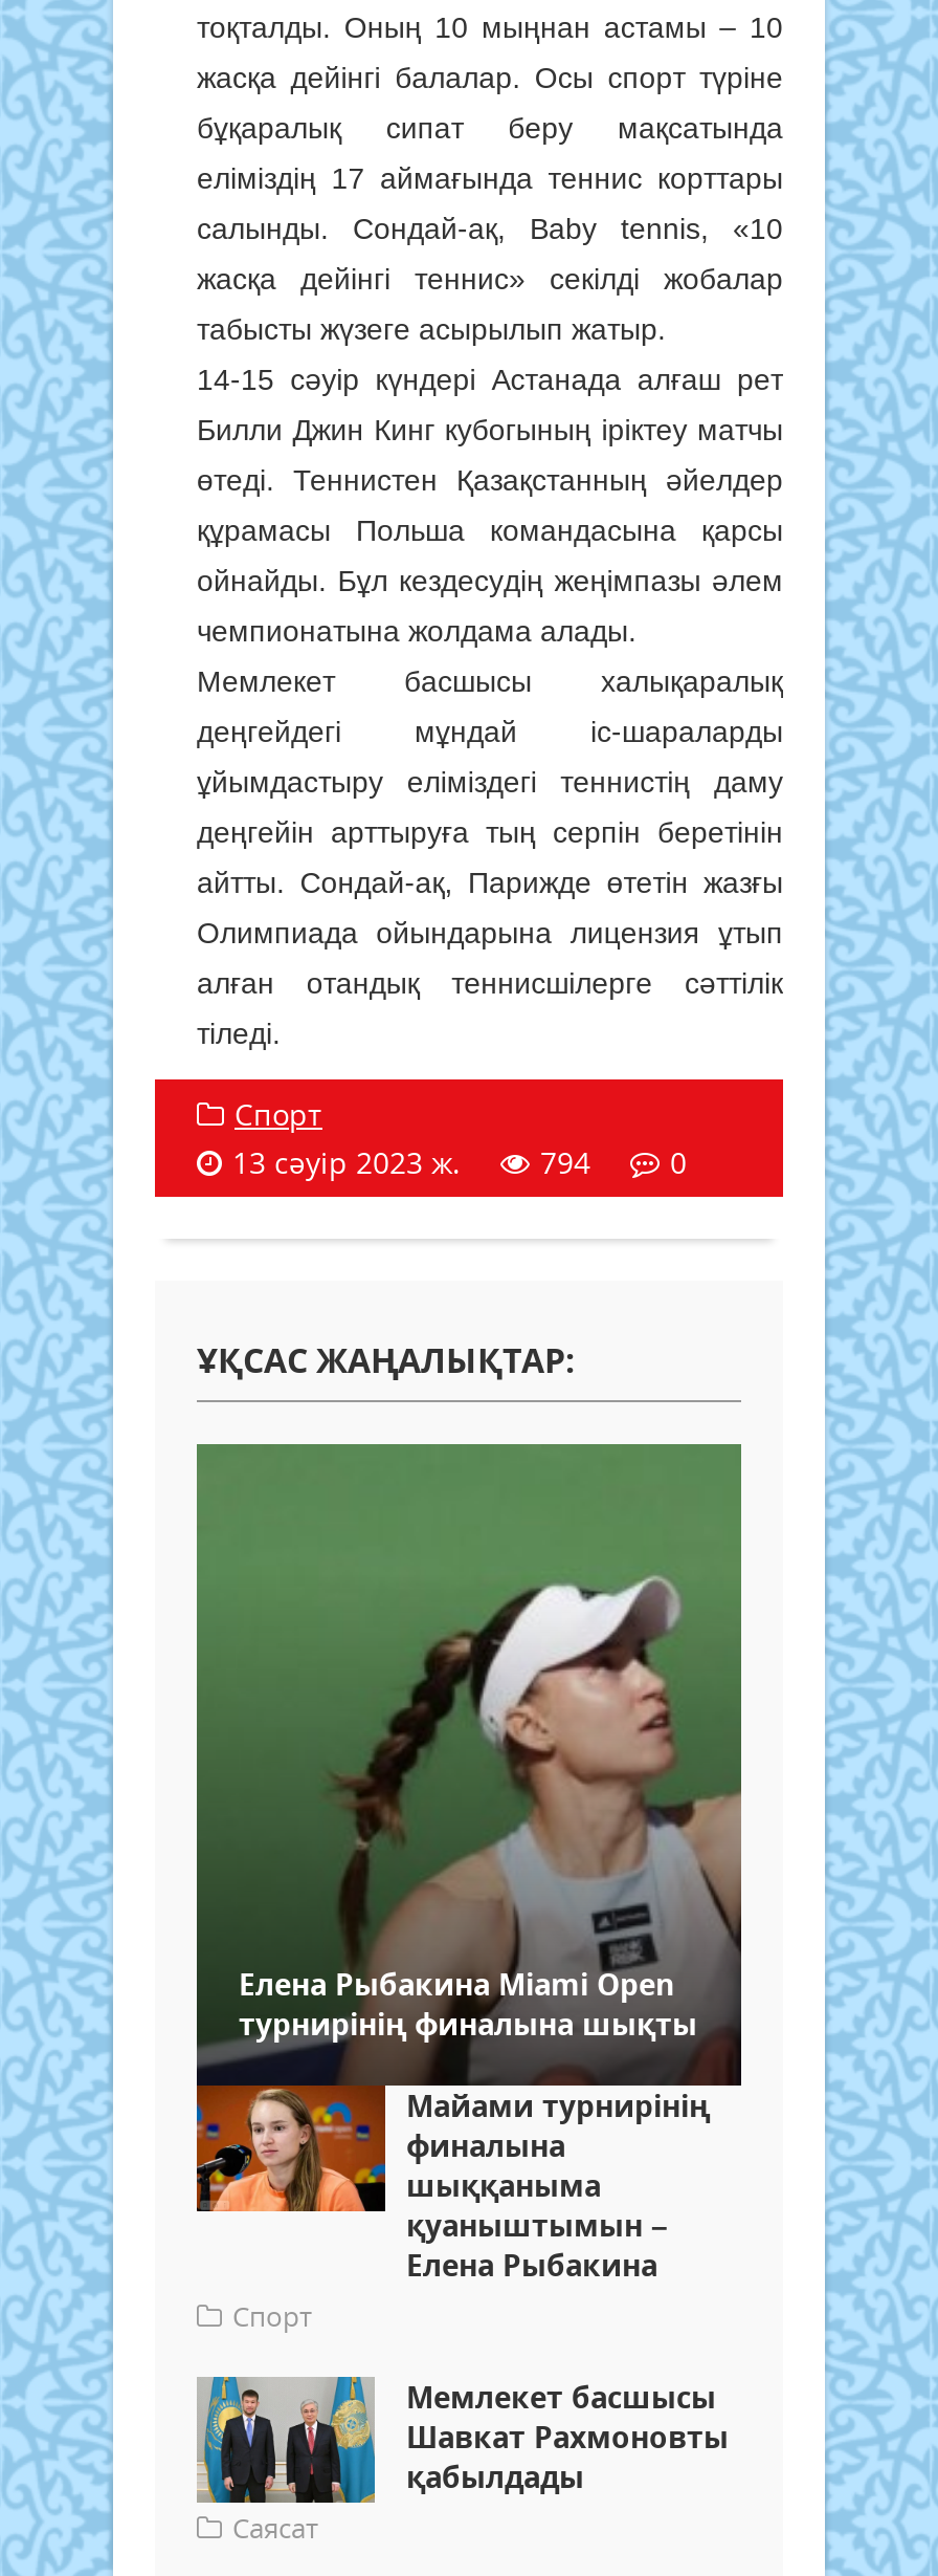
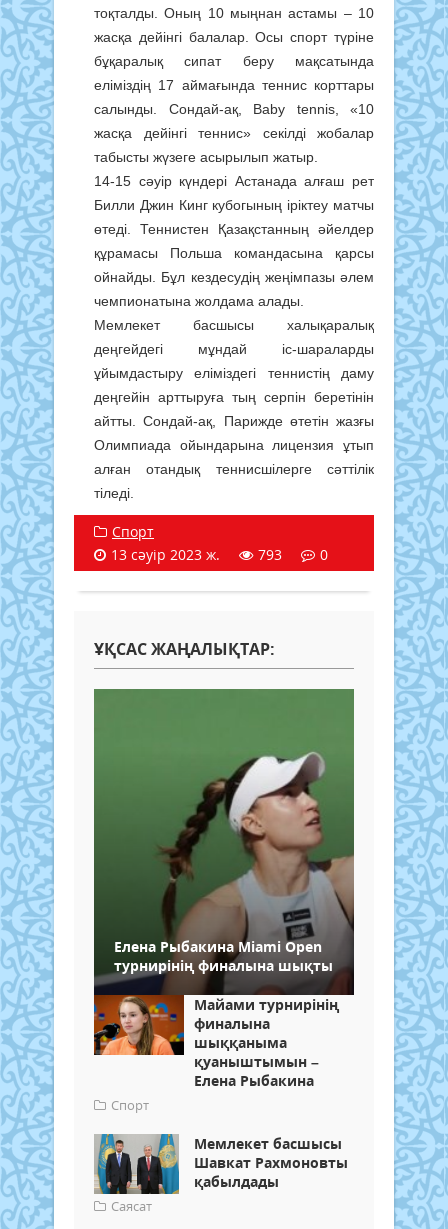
- 13 сәуір 2023 ж. 794 0
+ 13 сәуір 2023 ж. 793 0
